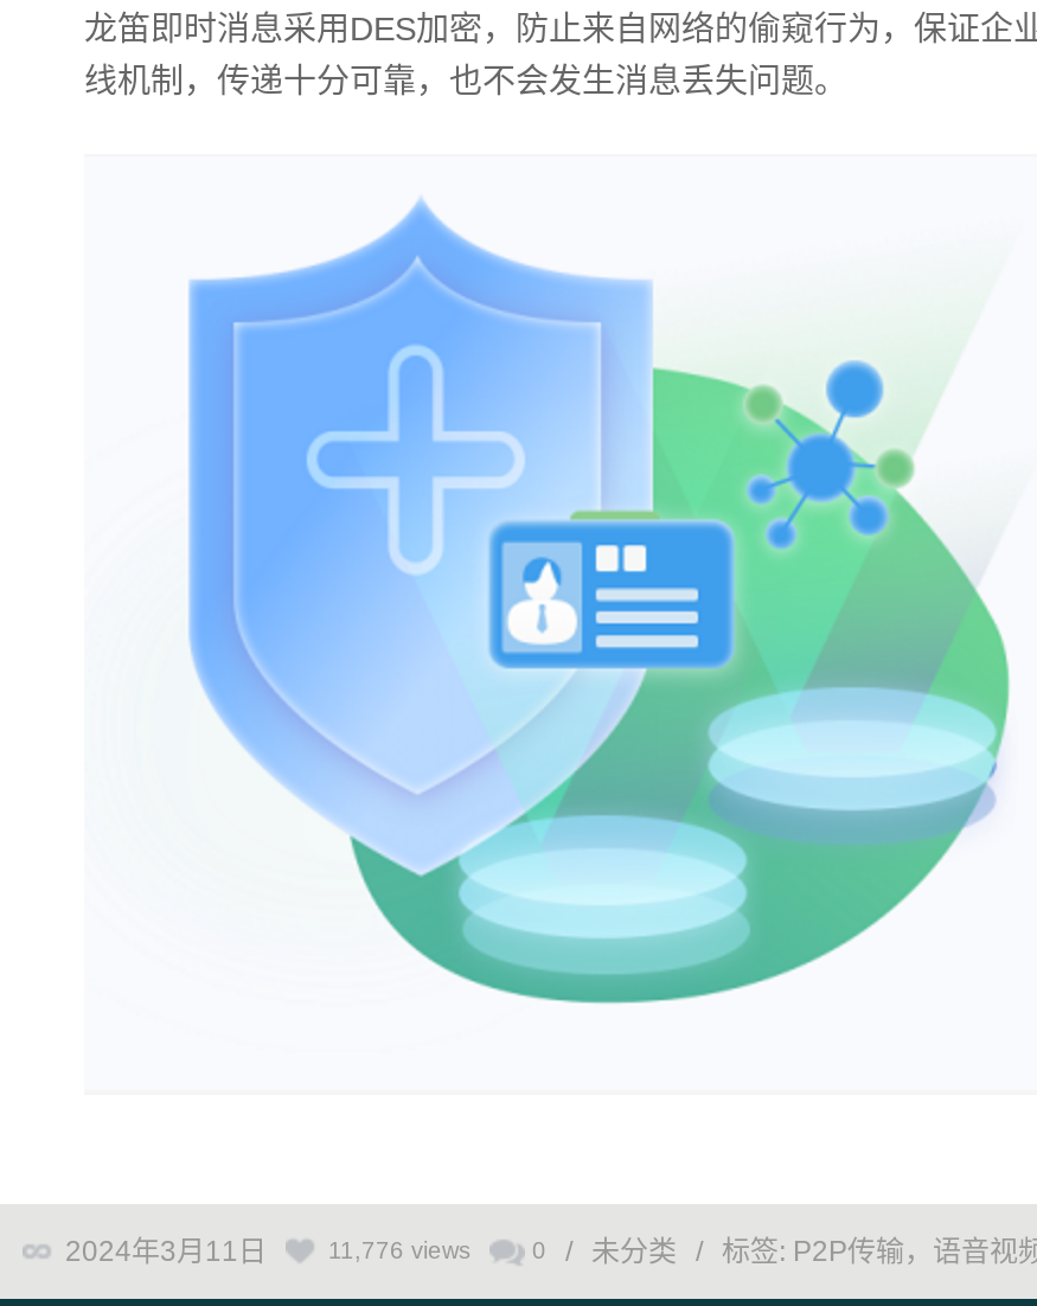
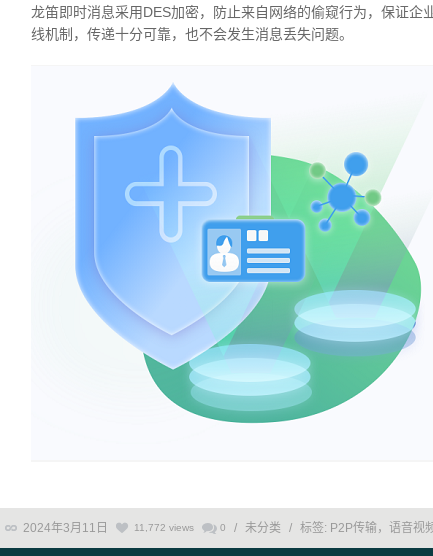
- 11,776 views
+ 11,772 views
